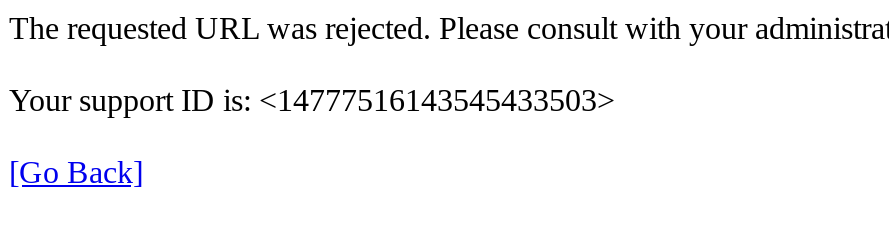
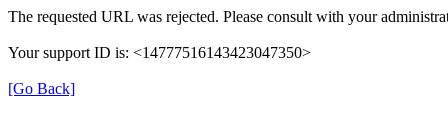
- Your support ID is: <14777516143545433503>
+ Your support ID is: <14777516143423047350>
